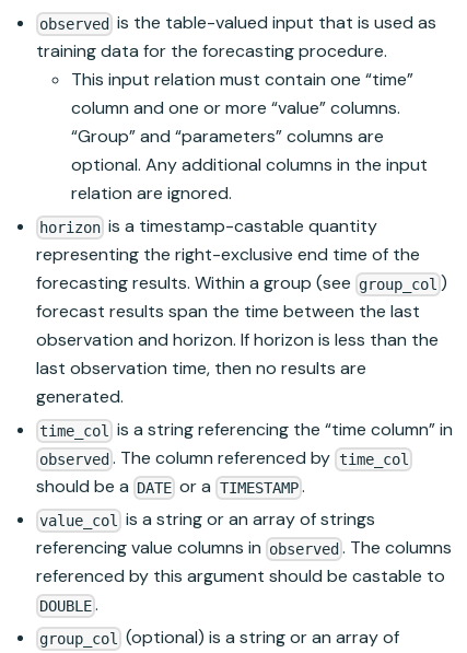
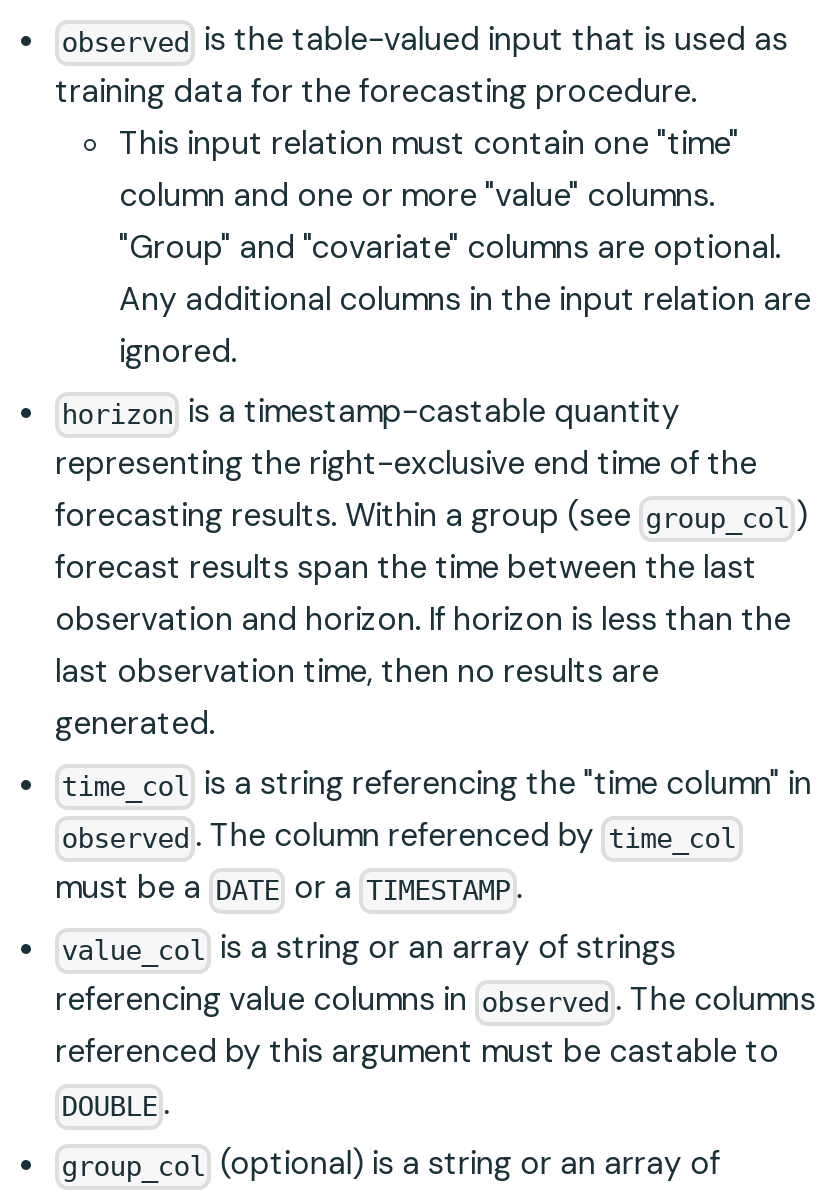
- This input relation must contain one “time”
- column and one or more “value” columns.
- “Group” and “parameters” columns are
- optional. Any additional columns in the input
- relation are ignored.
+ This input relation must contain one "time"
+ column and one or more "value" columns.
+ "Group" and "covariate" columns are optional.
+ Any additional columns in the input relation are
+ ignored.

- time_col is a string referencing the “time column” in
+ time_col is a string referencing the "time column" in

- should be a DATE or a TIMESTAMP .
+ must be a DATE or a TIMESTAMP .

- referenced by this argument should be castable to
+ referenced by this argument must be castable to
